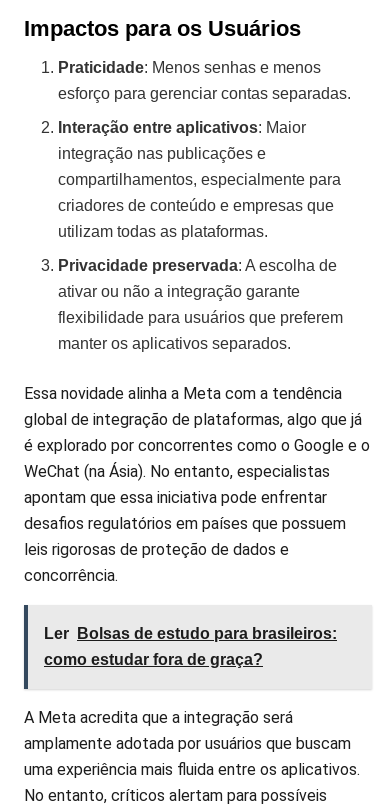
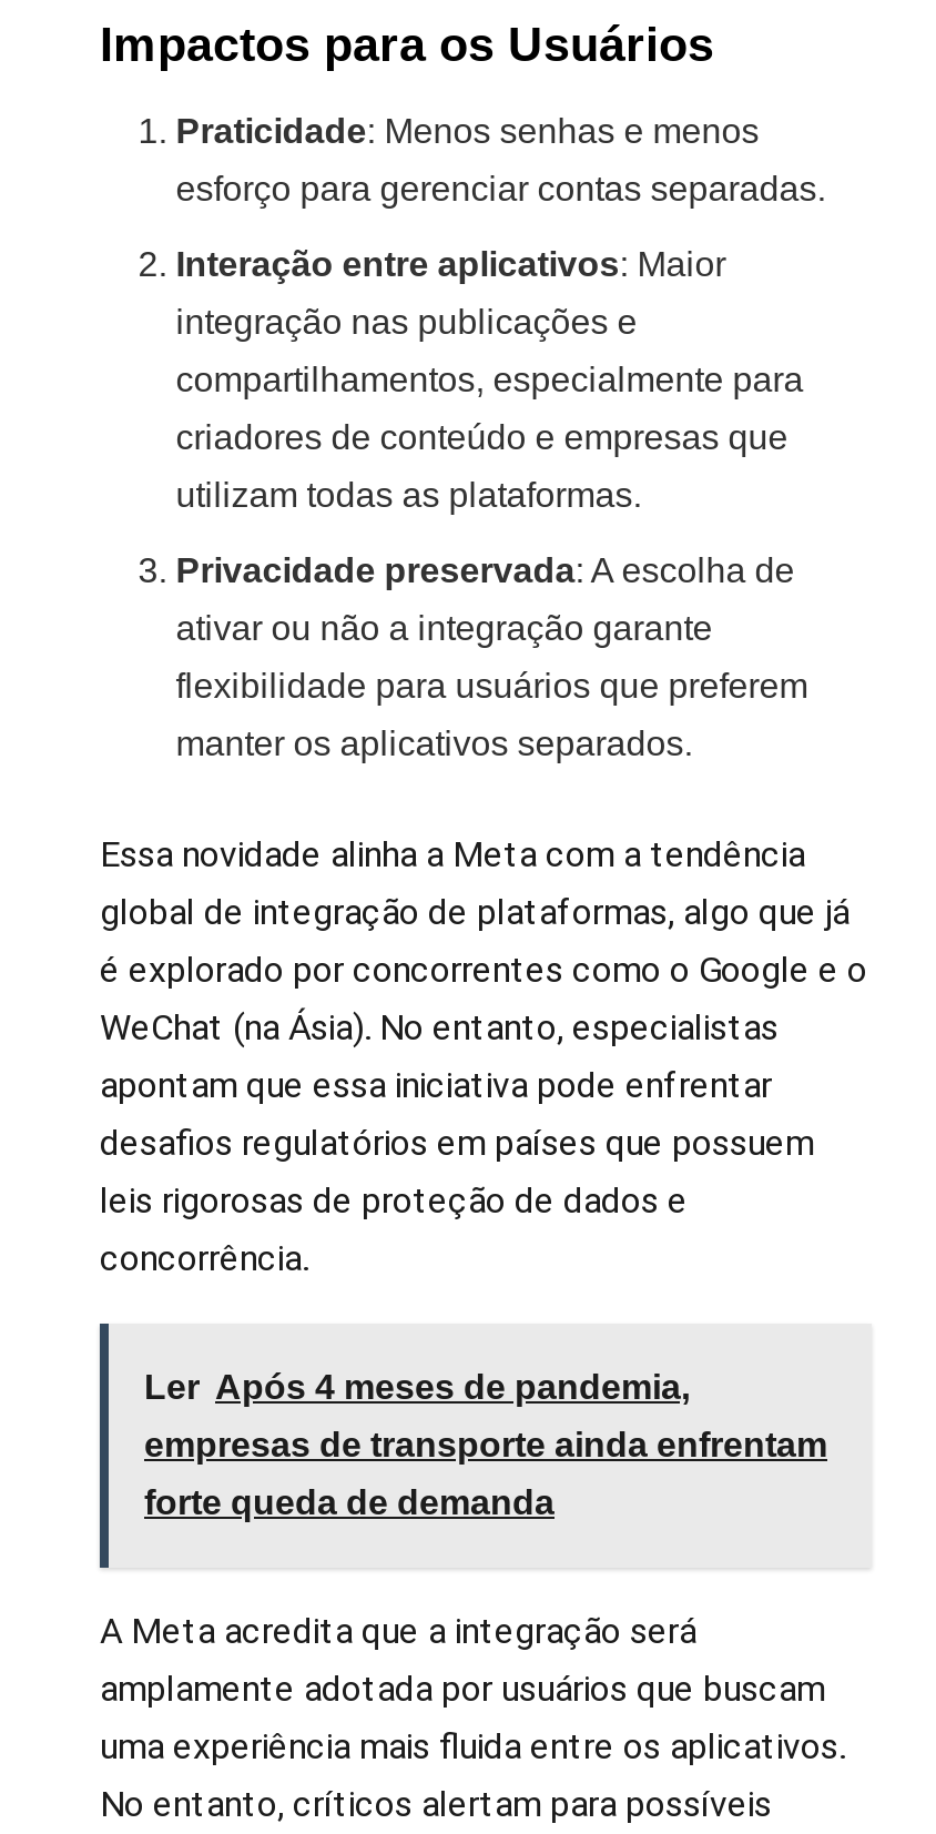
- Ler Bolsas de estudo para brasileiros:
- como estudar fora de graça?
+ Ler Após 4 meses de pandemia,
+ empresas de transporte ainda enfrentam
+ forte queda de demanda
